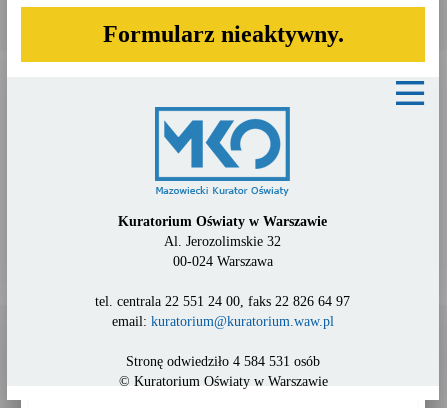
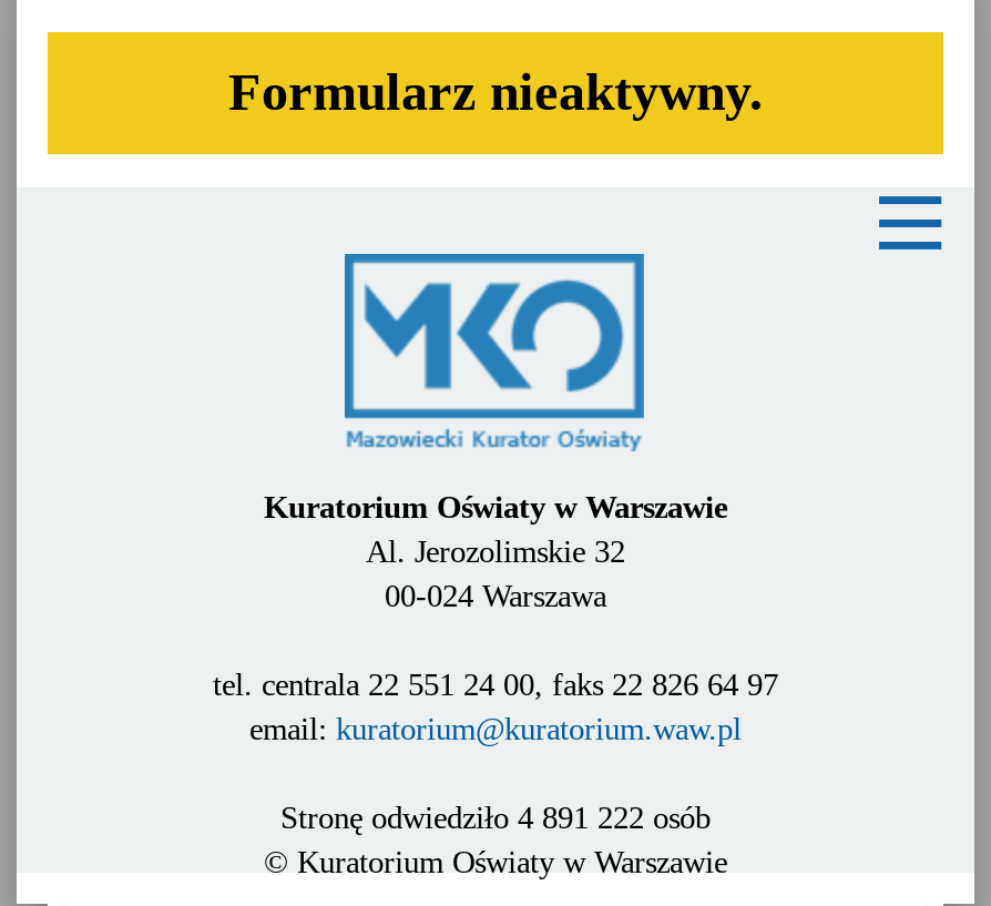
- Stronę odwiedziło 4 584 531 osób
+ Stronę odwiedziło 4 891 222 osób
